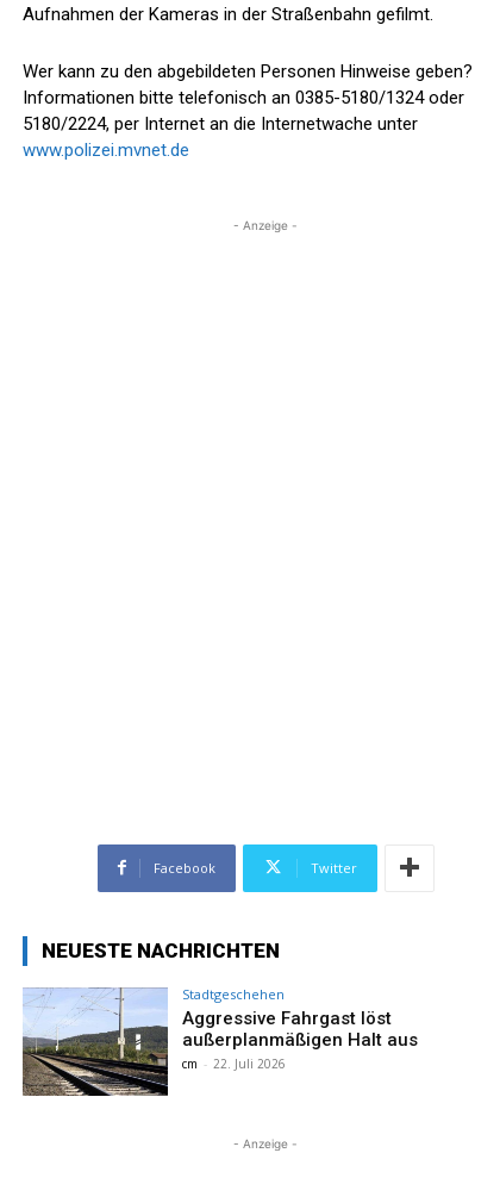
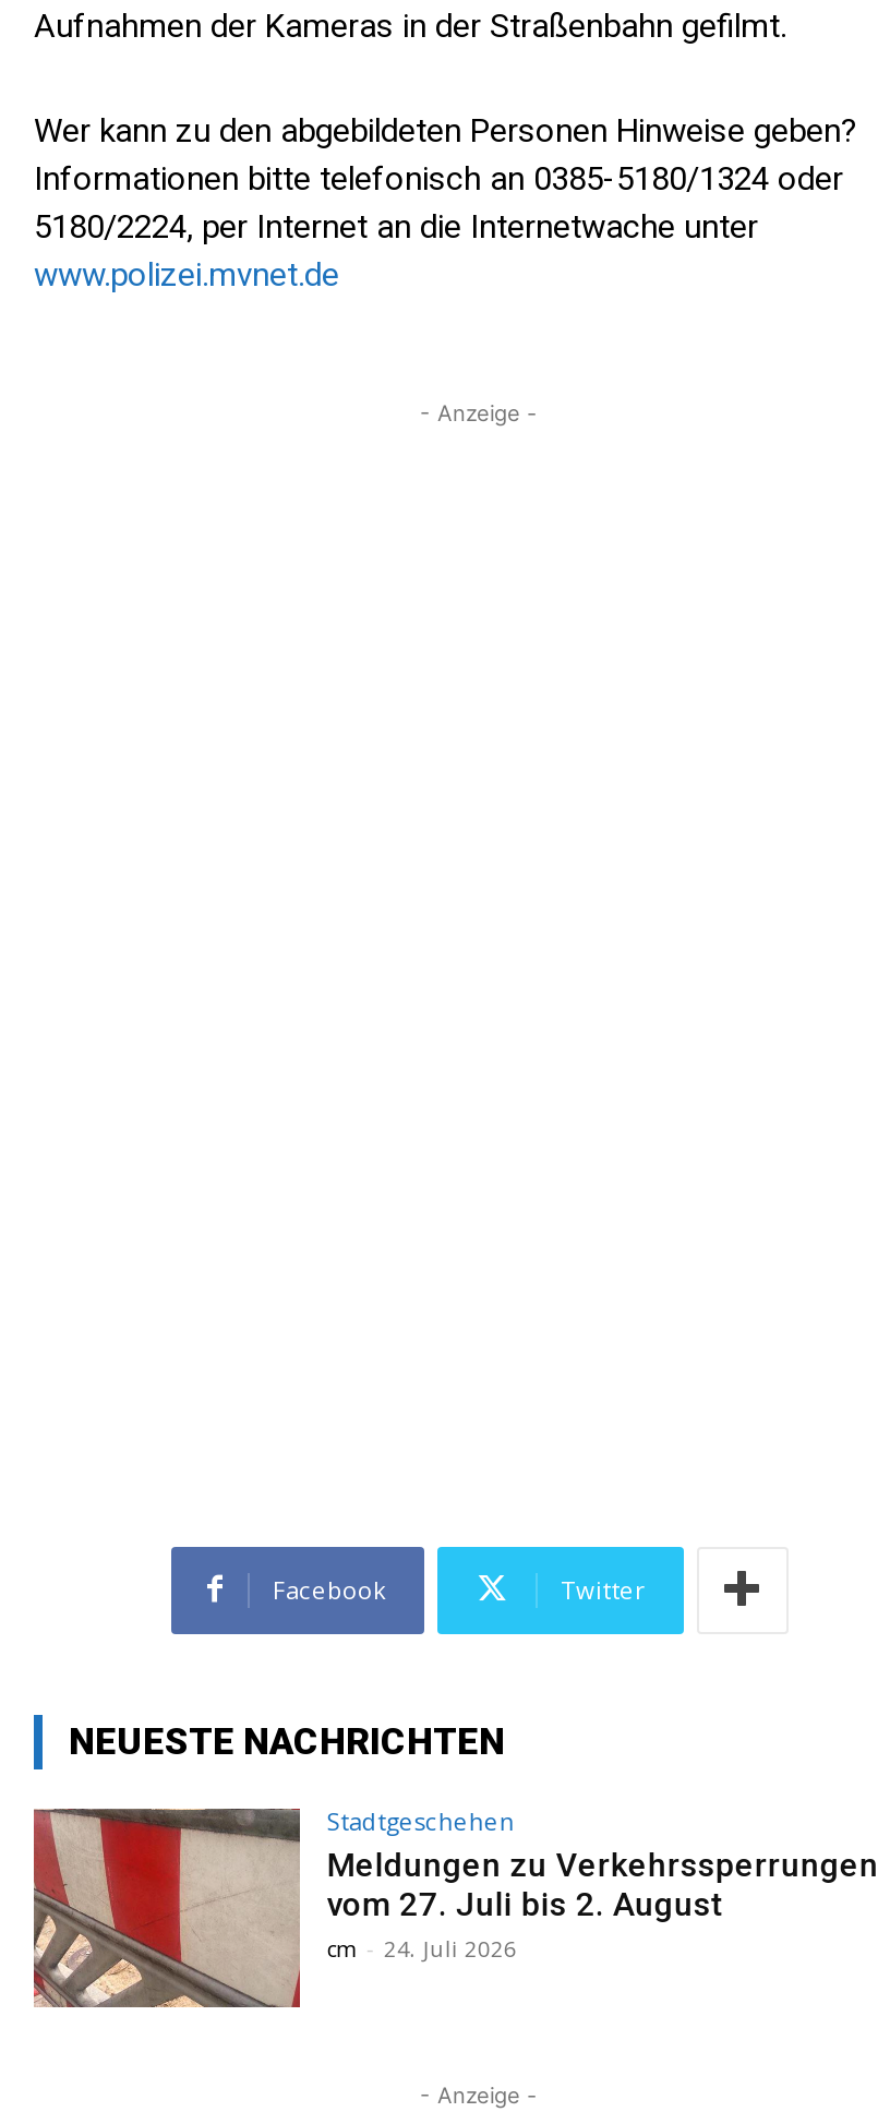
- [image]
- Aggressive Fahrgast löst
- außerplanmäßigen Halt aus
- cm - 22. Juli 2026
+ [image]
+ Meldungen zu Verkehrssperrungen
+ vom 27. Juli bis 2. August
+ cm - 24. Juli 2026
